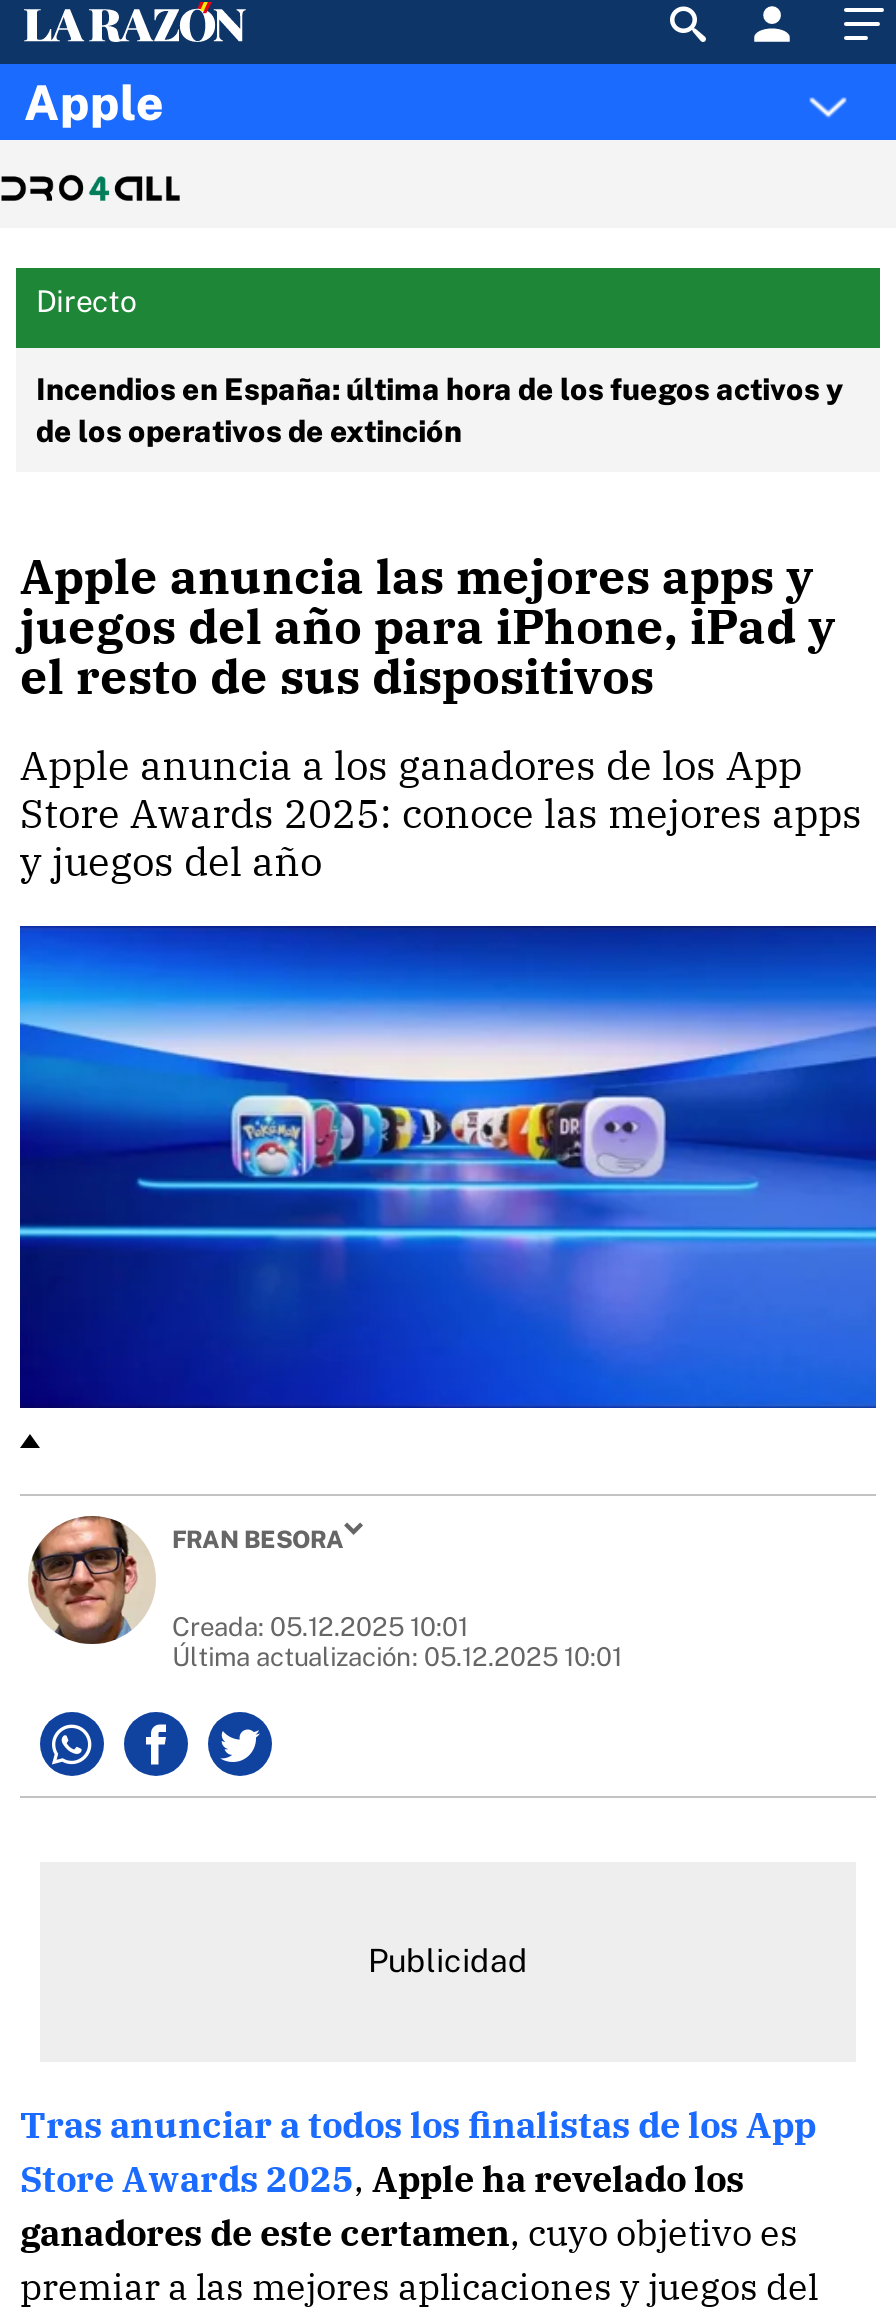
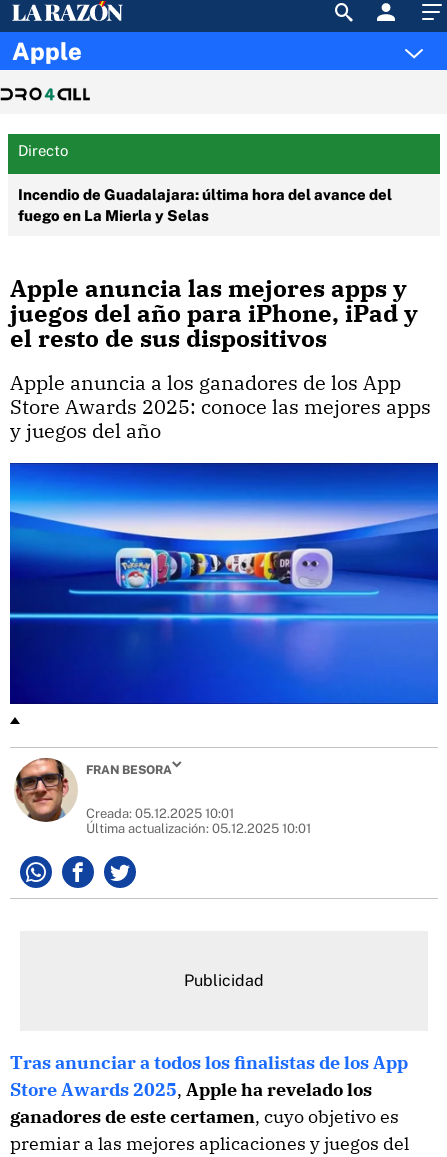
- Incendios en España: última hora de los fuegos activos y
- de los operativos de extinción
+ Incendio de Guadalajara: última hora del avance del
+ fuego en La Mierla y Selas
